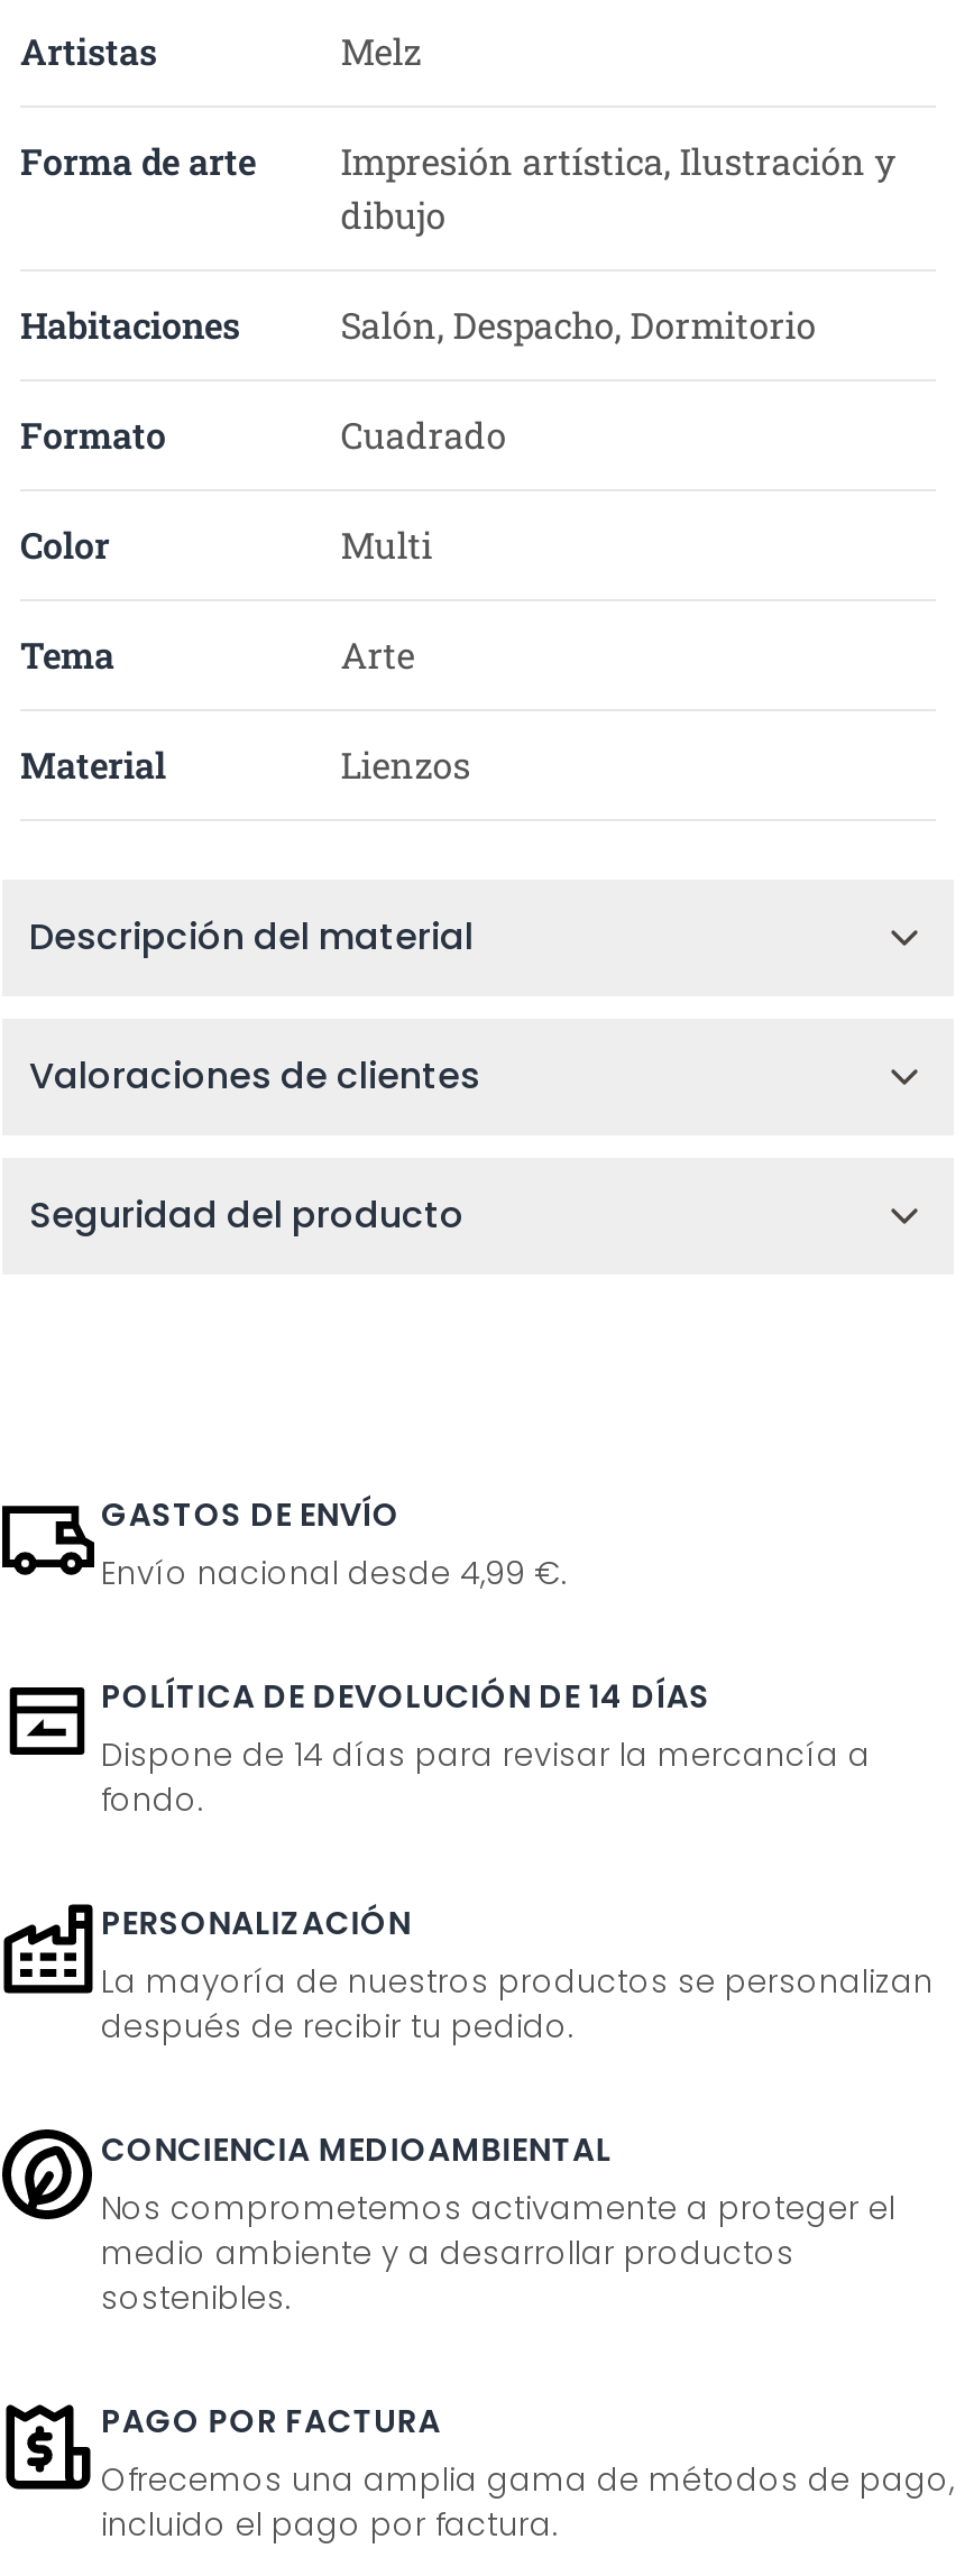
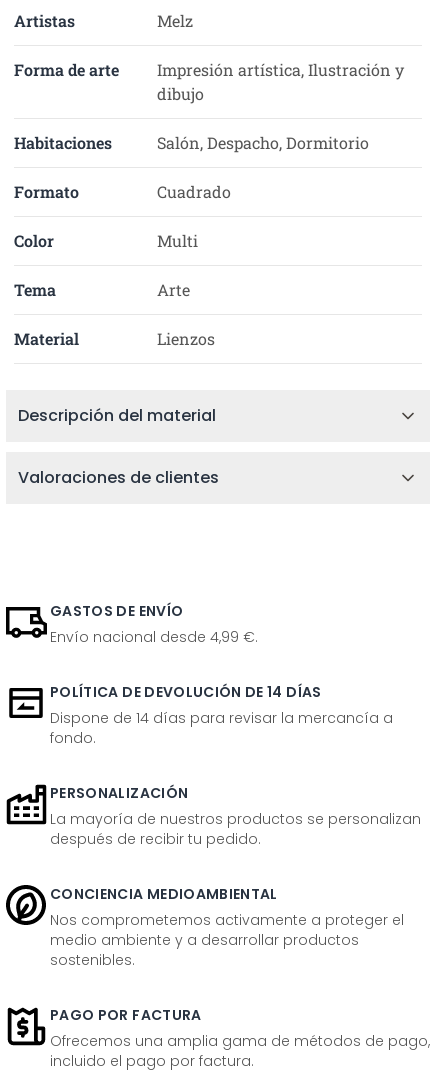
- Seguridad del producto
